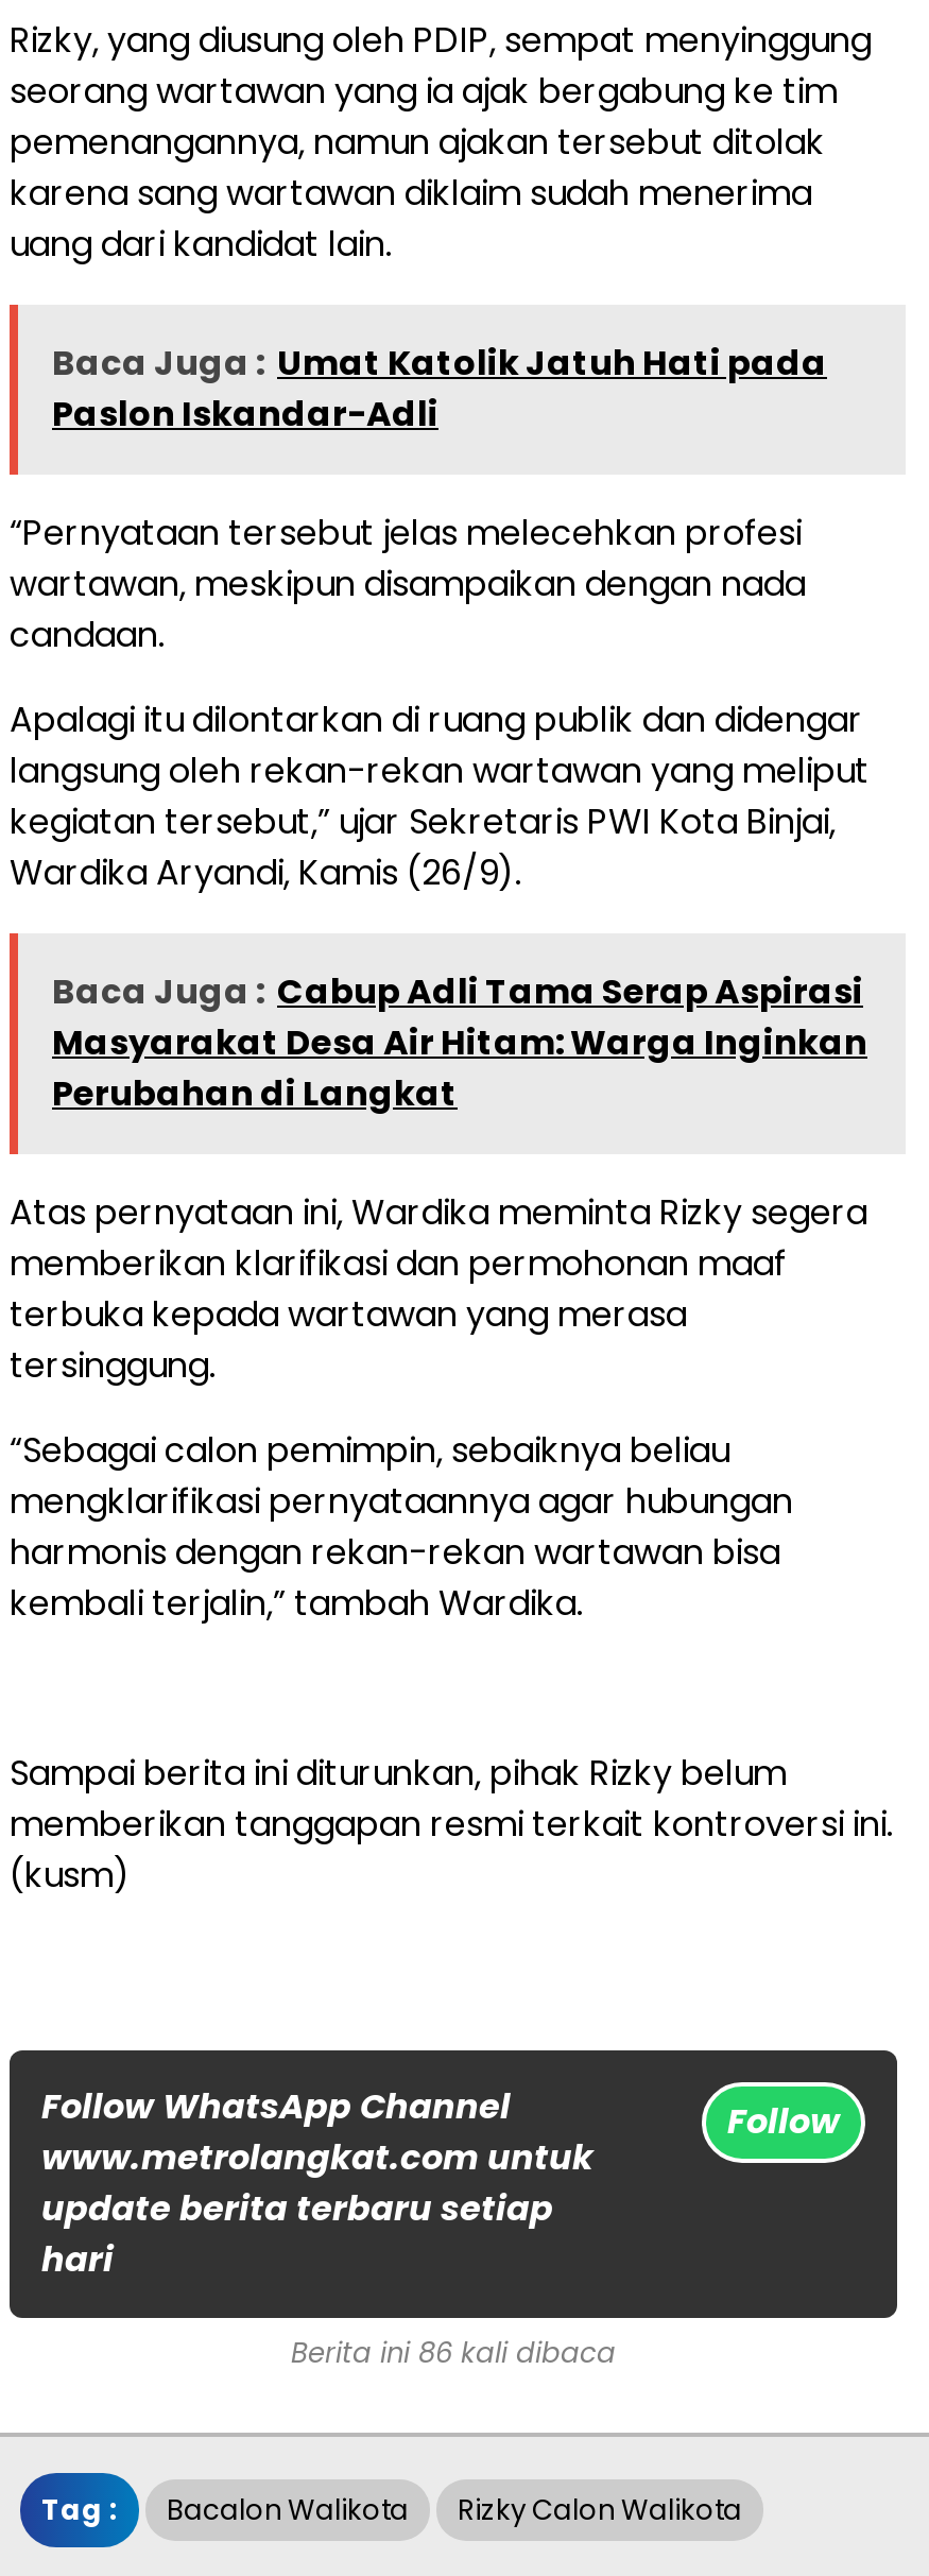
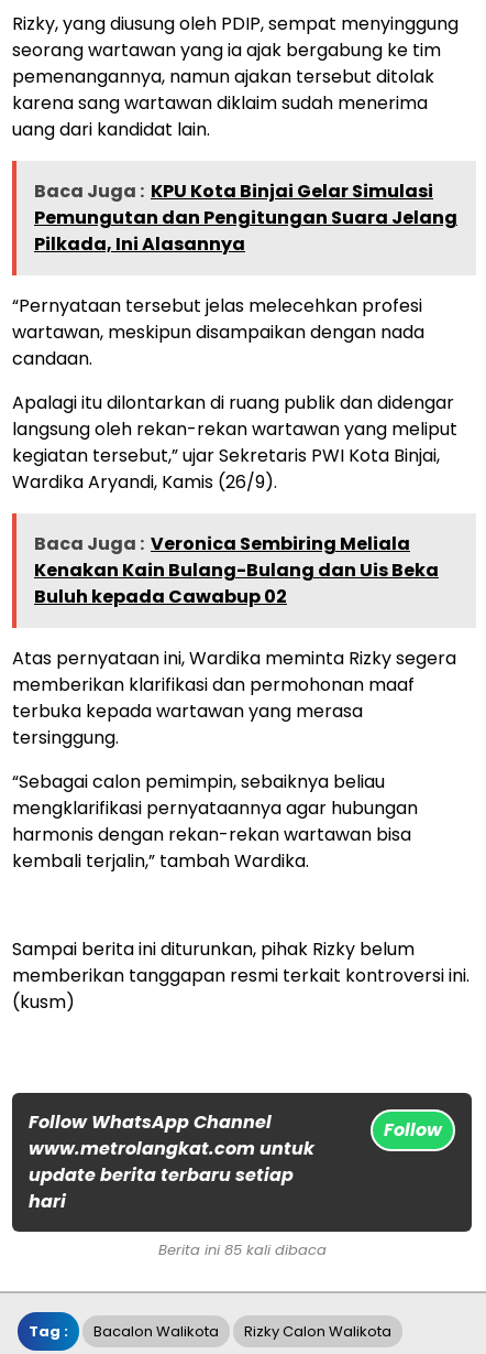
- Baca Juga : Umat Katolik Jatuh Hati pada
- Paslon Iskandar-Adli
+ Baca Juga : KPU Kota Binjai Gelar Simulasi
+ Pemungutan dan Pengitungan Suara Jelang
+ Pilkada, Ini Alasannya

- Baca Juga : Cabup Adli Tama Serap Aspirasi
- Masyarakat Desa Air Hitam: Warga Inginkan
- Perubahan di Langkat
+ Baca Juga : Veronica Sembiring Meliala
+ Kenakan Kain Bulang-Bulang dan Uis Beka
+ Buluh kepada Cawabup 02

- Berita ini 86 kali dibaca
+ Berita ini 85 kali dibaca
